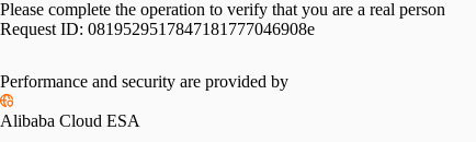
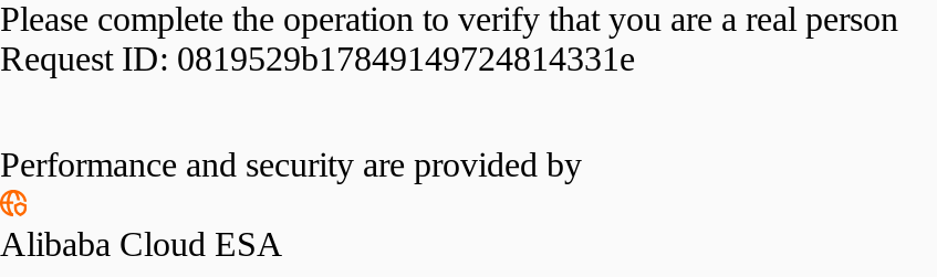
- Request ID: 0819529517847181777046908e
+ Request ID: 0819529b17849149724814331e
